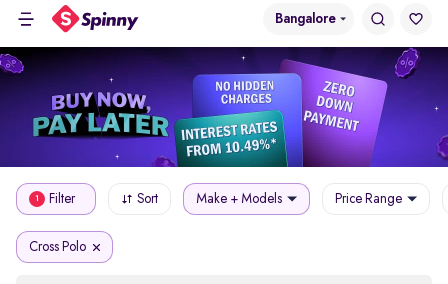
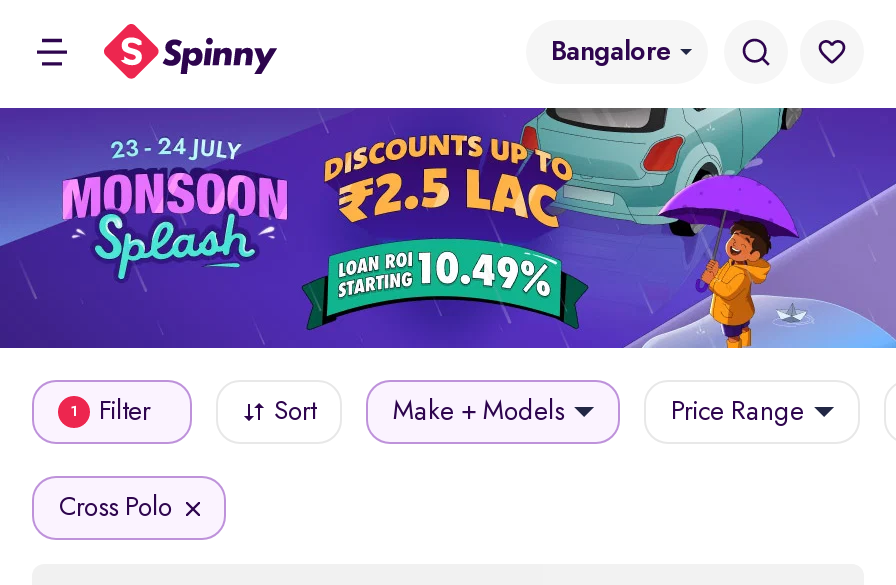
- [image]
+ [image]
